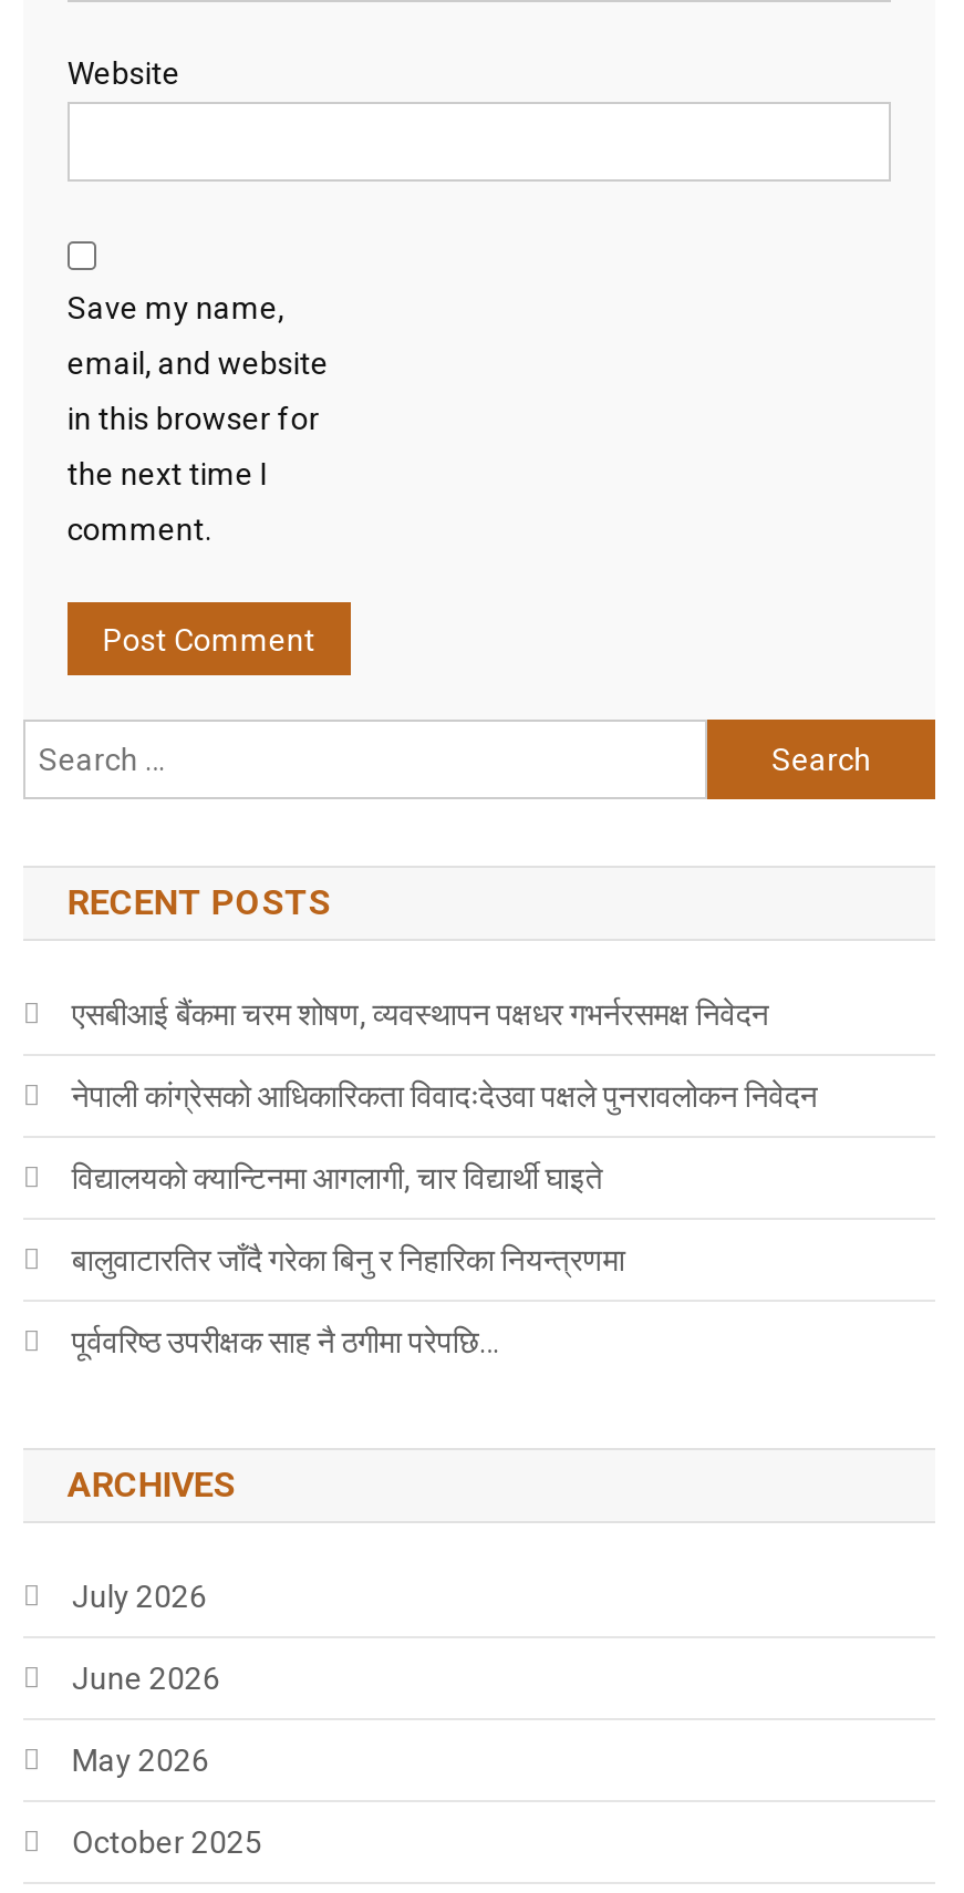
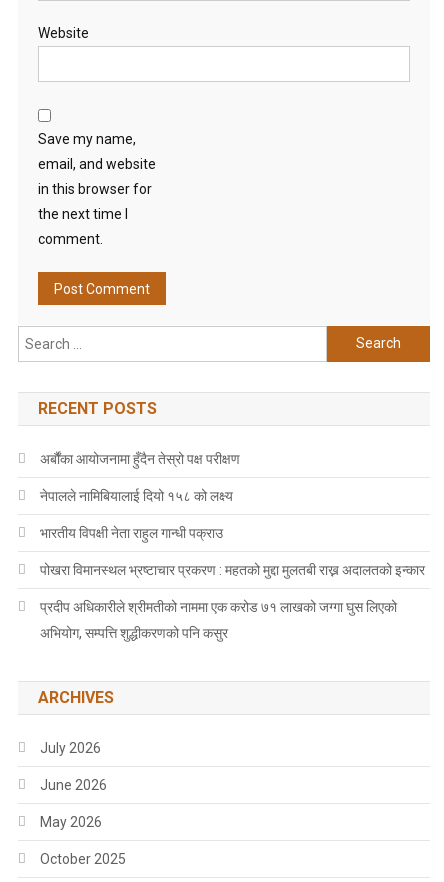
- एसबीआई बैंकमा चरम शोषण, व्यवस्थापन पक्षधर गभर्नरसमक्ष निवेदन
- नेपाली कांग्रेसको आधिकारिकता विवादःदेउवा पक्षले पुनरावलोकन निवेदन
- विद्यालयको क्यान्टिनमा आगलागी, चार विद्यार्थी घाइते
- बालुवाटारतिर जाँदै गरेका बिनु र निहारिका नियन्त्रणमा
- पूर्ववरिष्ठ उपरीक्षक साह नै ठगीमा परेपछि…
+ अर्बौंका आयोजनामा हुँदैन तेस्रो पक्ष परीक्षण
+ नेपालले नामिबियालाई दियो १५८ को लक्ष्य
+ भारतीय विपक्षी नेता राहुल गान्धी पक्राउ
+ पोखरा विमानस्थल भ्रष्टाचार प्रकरण : महतको मुद्दा मुलतबी राख्न अदालतको इन्कार
+ प्रदीप अधिकारीले श्रीमतीको नाममा एक करोड ७१ लाखको जग्गा घुस लिएको
+ अभियोग, सम्पत्ति शुद्धीकरणको पनि कसुर
